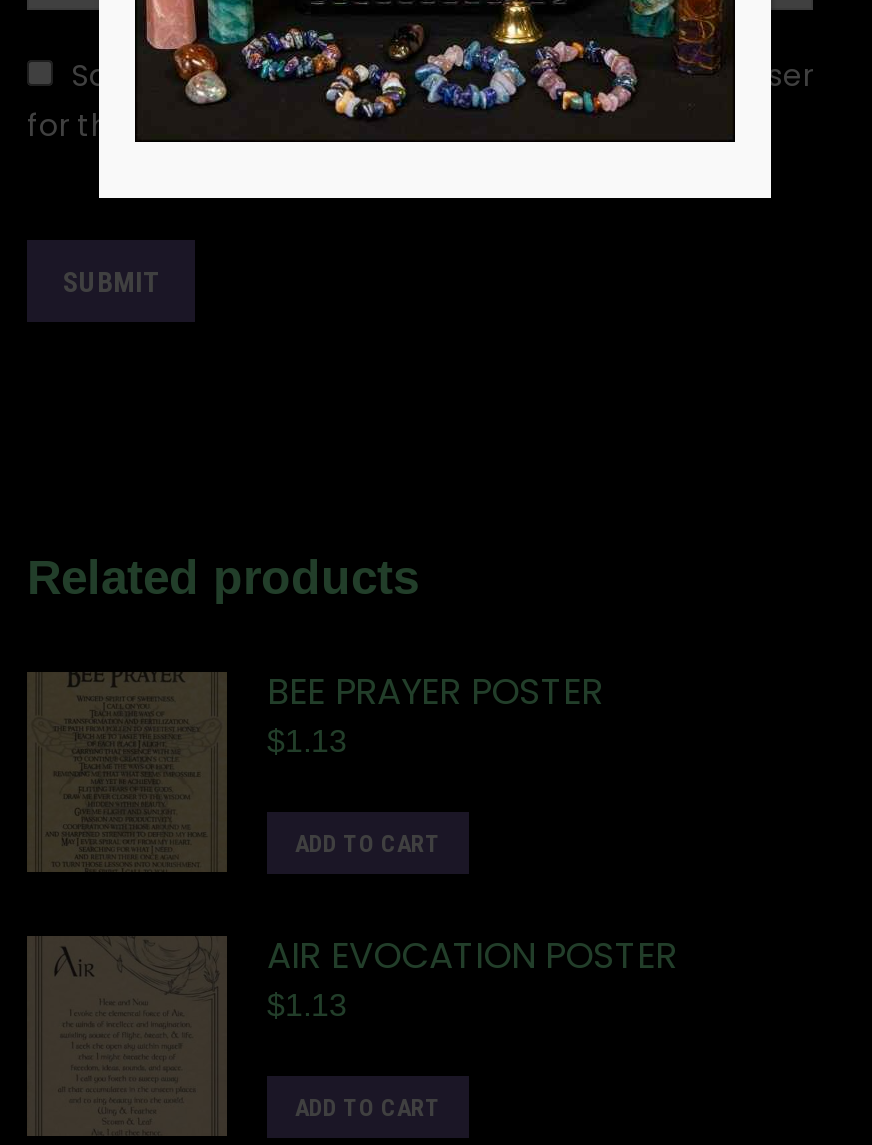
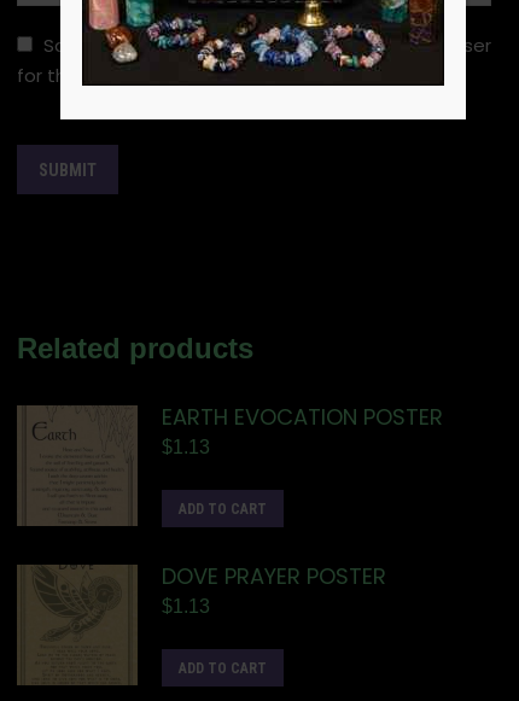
- BEE PRAYER POSTER
+ EARTH EVOCATION POSTER

- AIR EVOCATION POSTER
+ DOVE PRAYER POSTER
